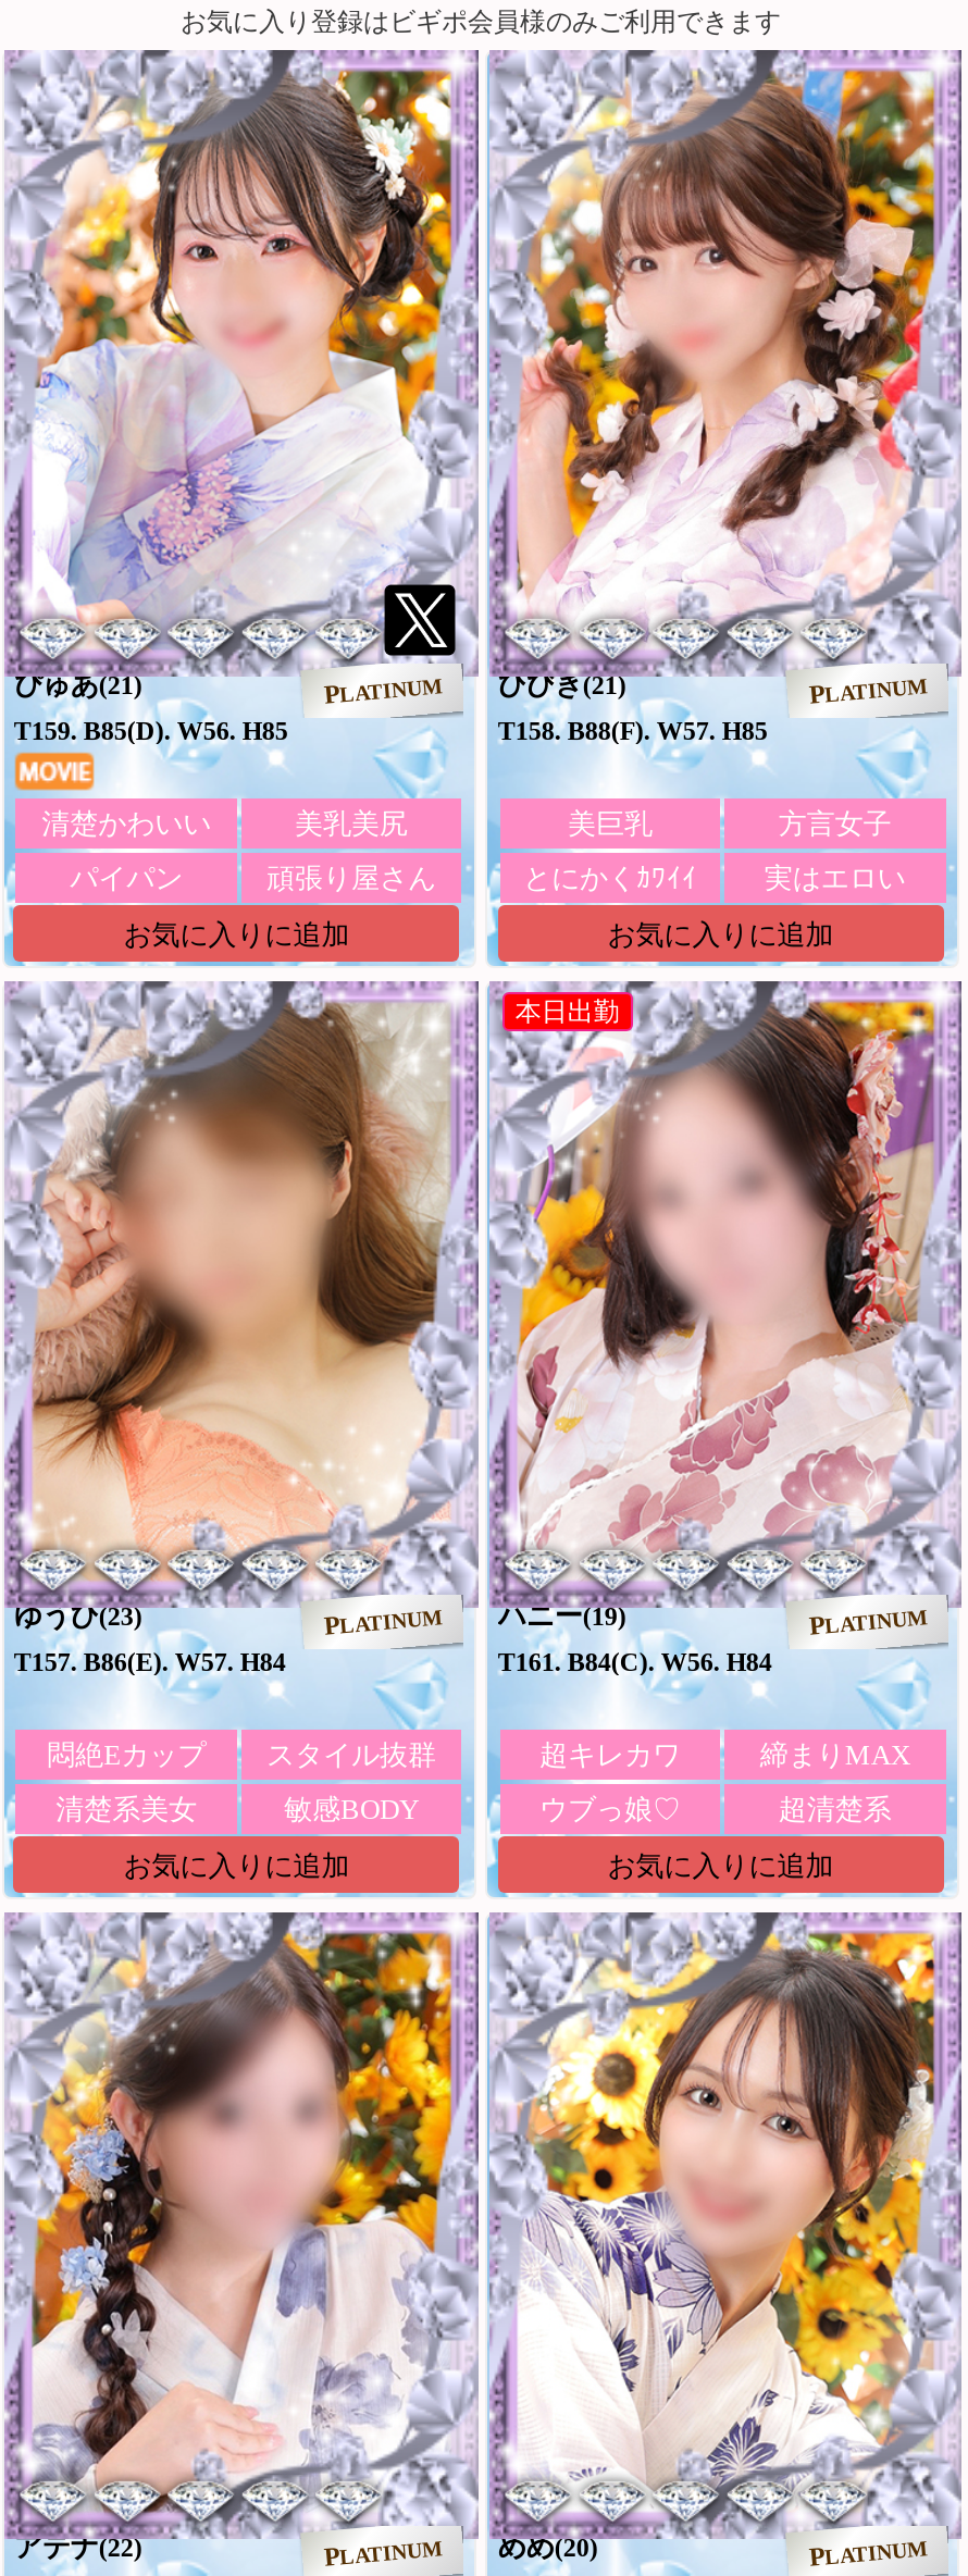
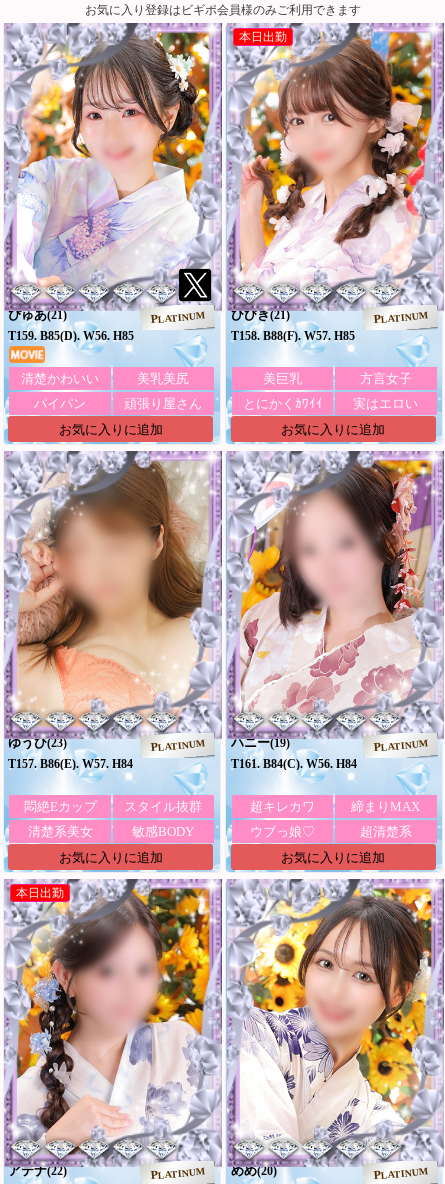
+ 本日出勤

- 本日出勤

+ 本日出勤
